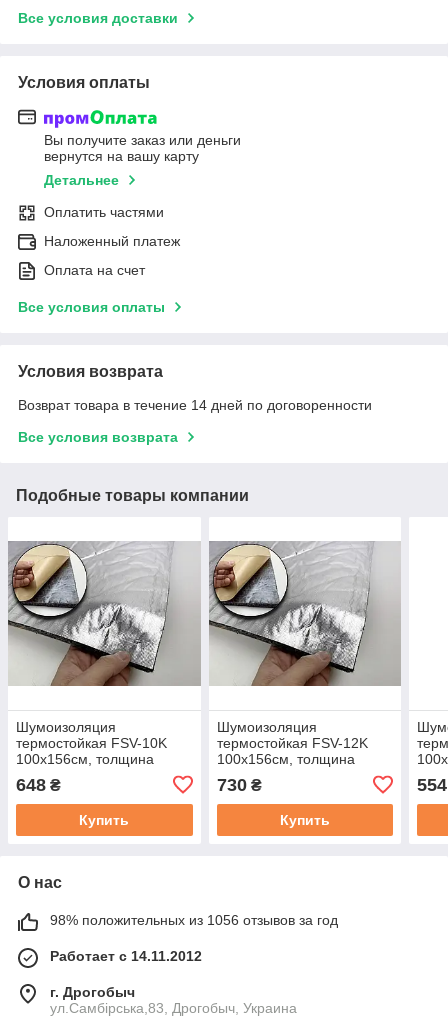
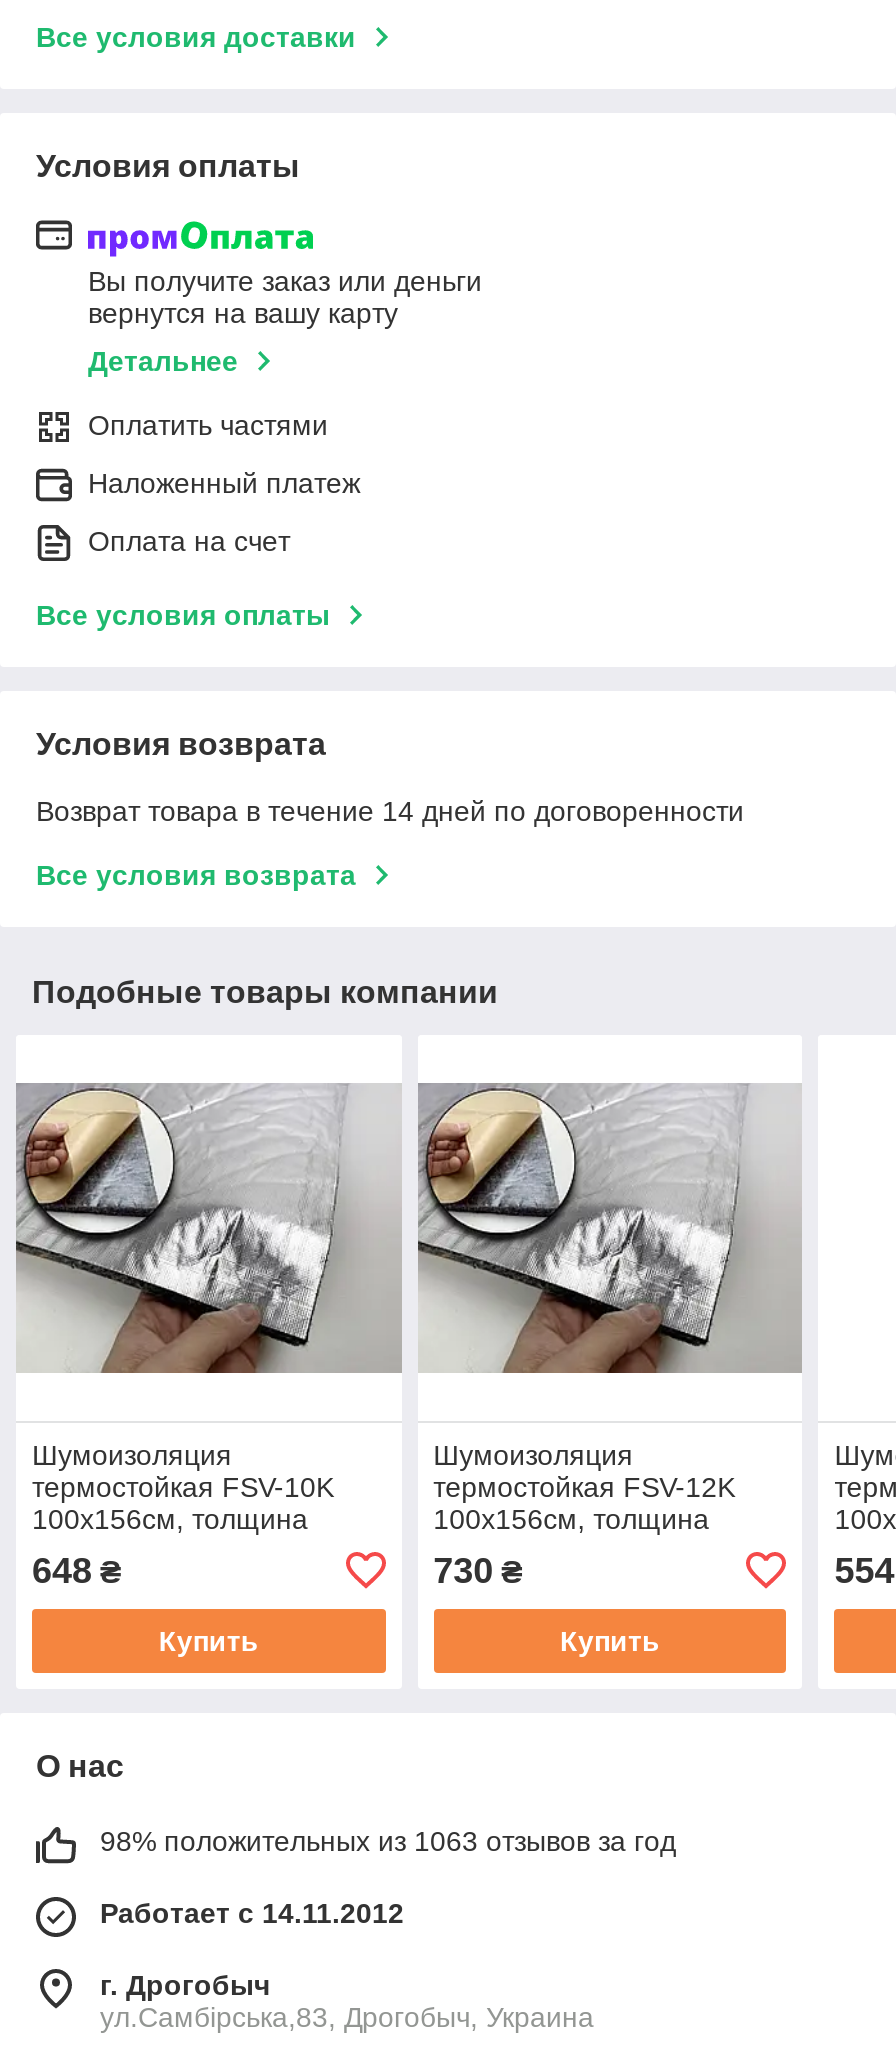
- 98% положительных из 1056 отзывов за год
+ 98% положительных из 1063 отзывов за год
